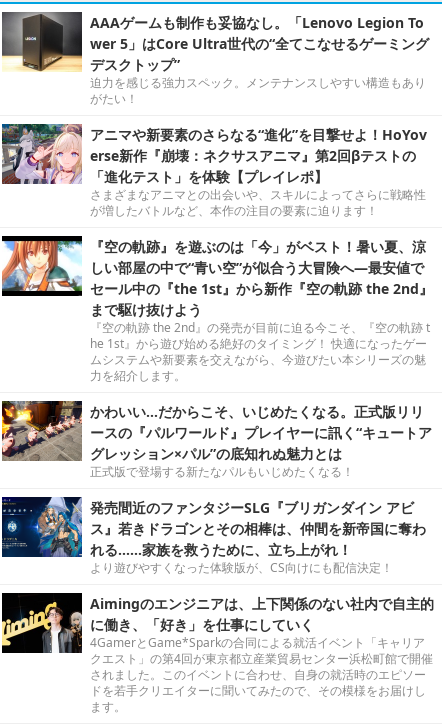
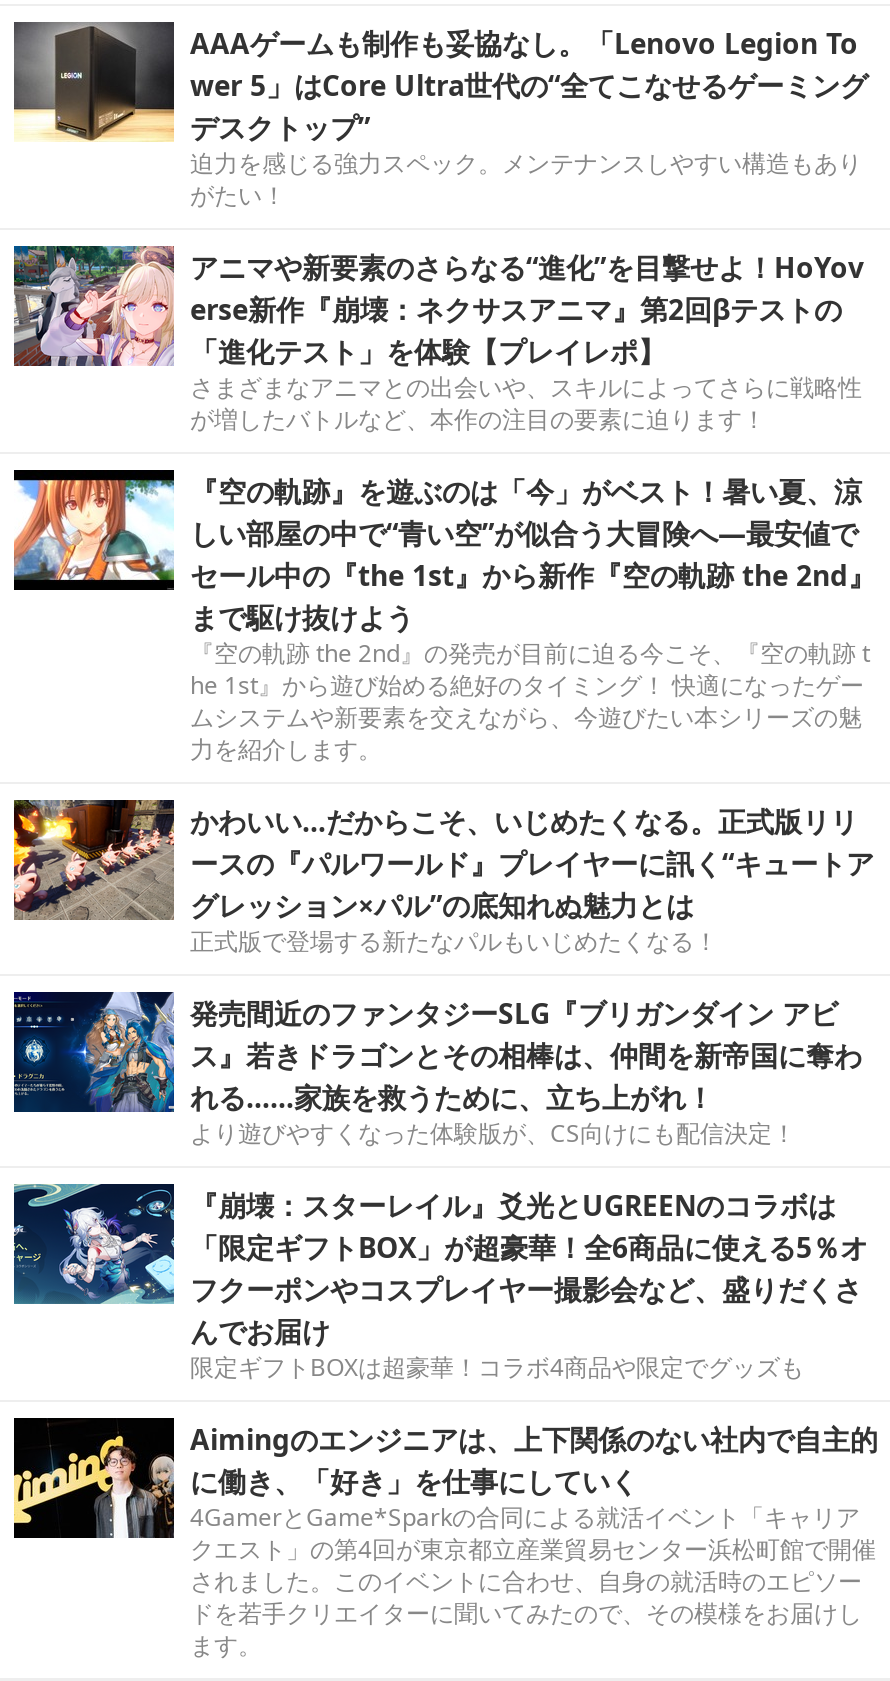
+ [image]
+ 『崩壊：スターレイル』爻光とUGREENのコラボは
+ 「限定ギフトBOX」が超豪華！全6商品に使える5％オ
+ フクーポンやコスプレイヤー撮影会など、盛りだくさ
+ んでお届け
+ 限定ギフトBOXは超豪華！コラボ4商品や限定でグッズも
